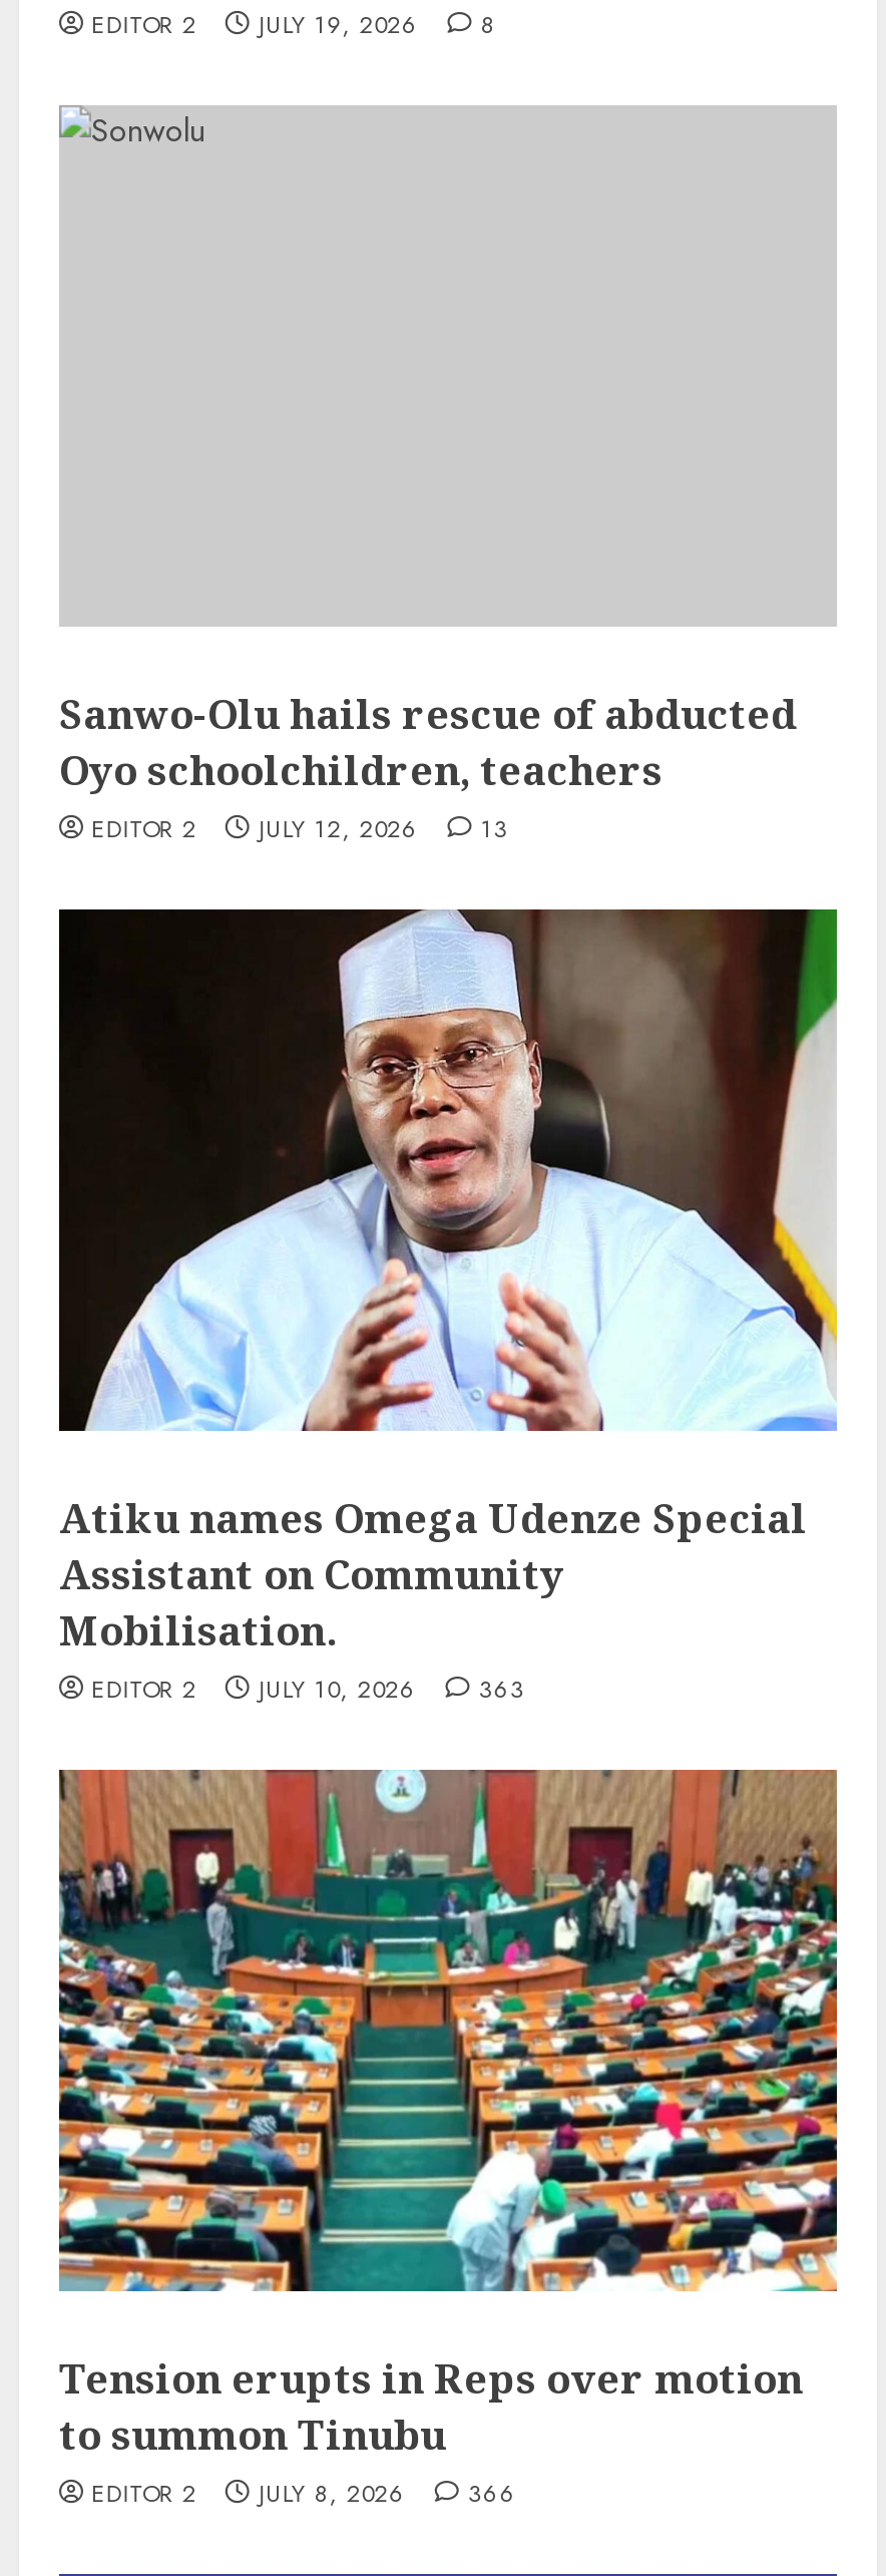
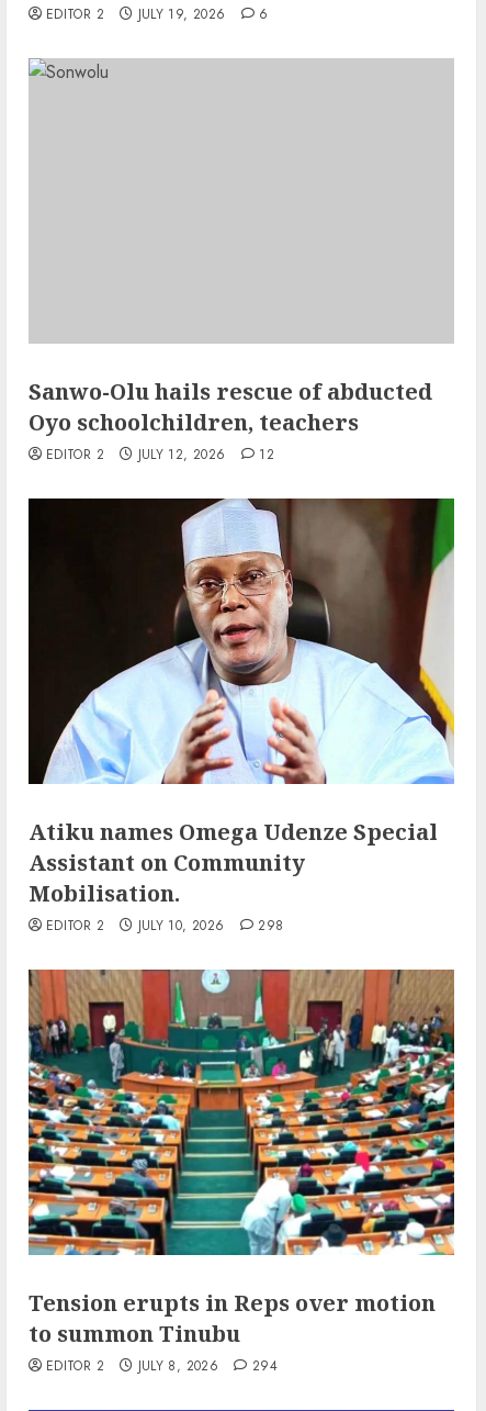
- EDITOR 2 JULY 19, 2026 8
+ EDITOR 2 JULY 19, 2026 6

- EDITOR 2 JULY 12, 2026 13
+ EDITOR 2 JULY 12, 2026 12

- EDITOR 2 JULY 10, 2026 363
+ EDITOR 2 JULY 10, 2026 298

- EDITOR 2 JULY 8, 2026 366
+ EDITOR 2 JULY 8, 2026 294
